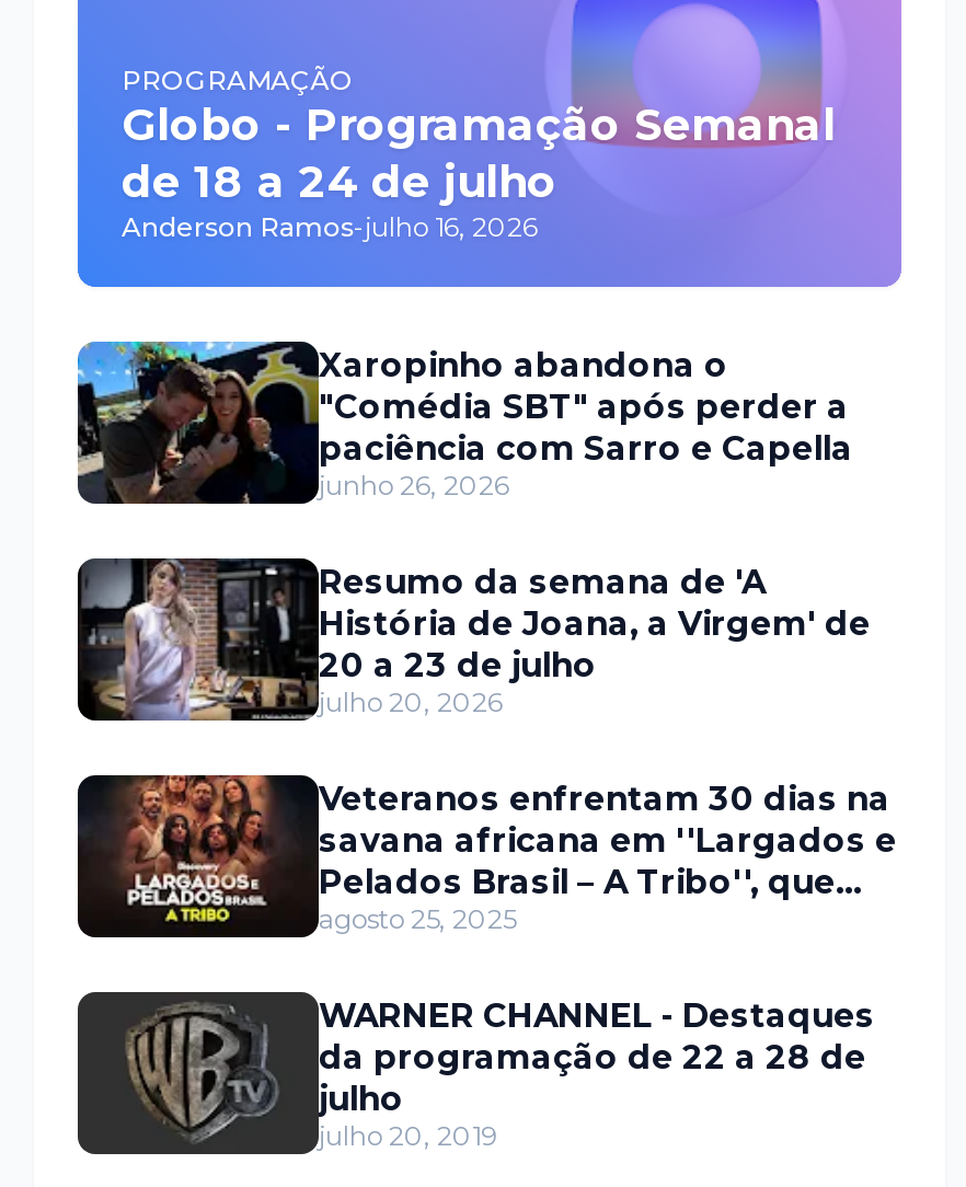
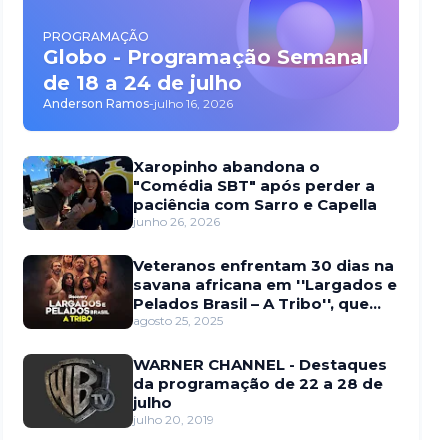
- [image]
- Resumo da semana de 'A
- História de Joana, a Virgem' de
- 20 a 23 de julho
- julho 20, 2026
